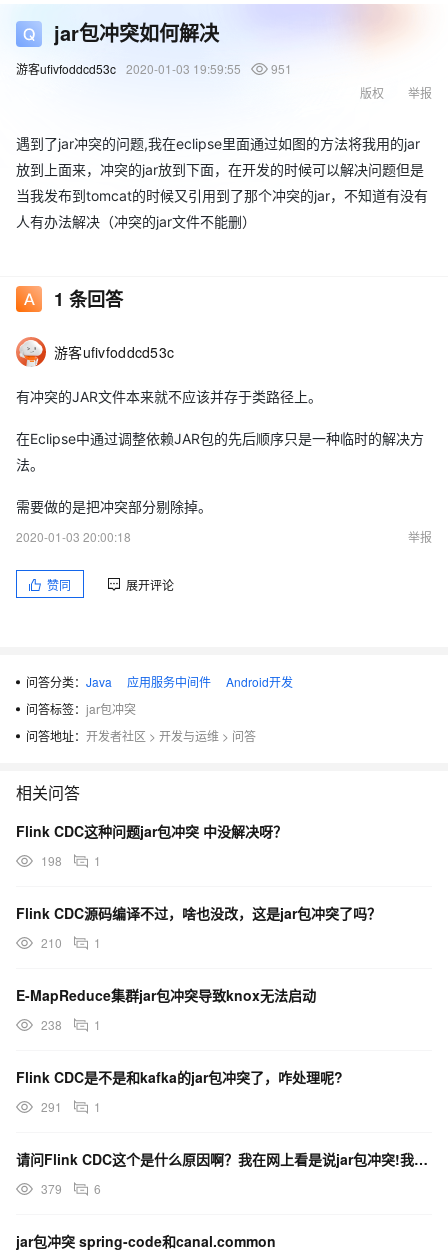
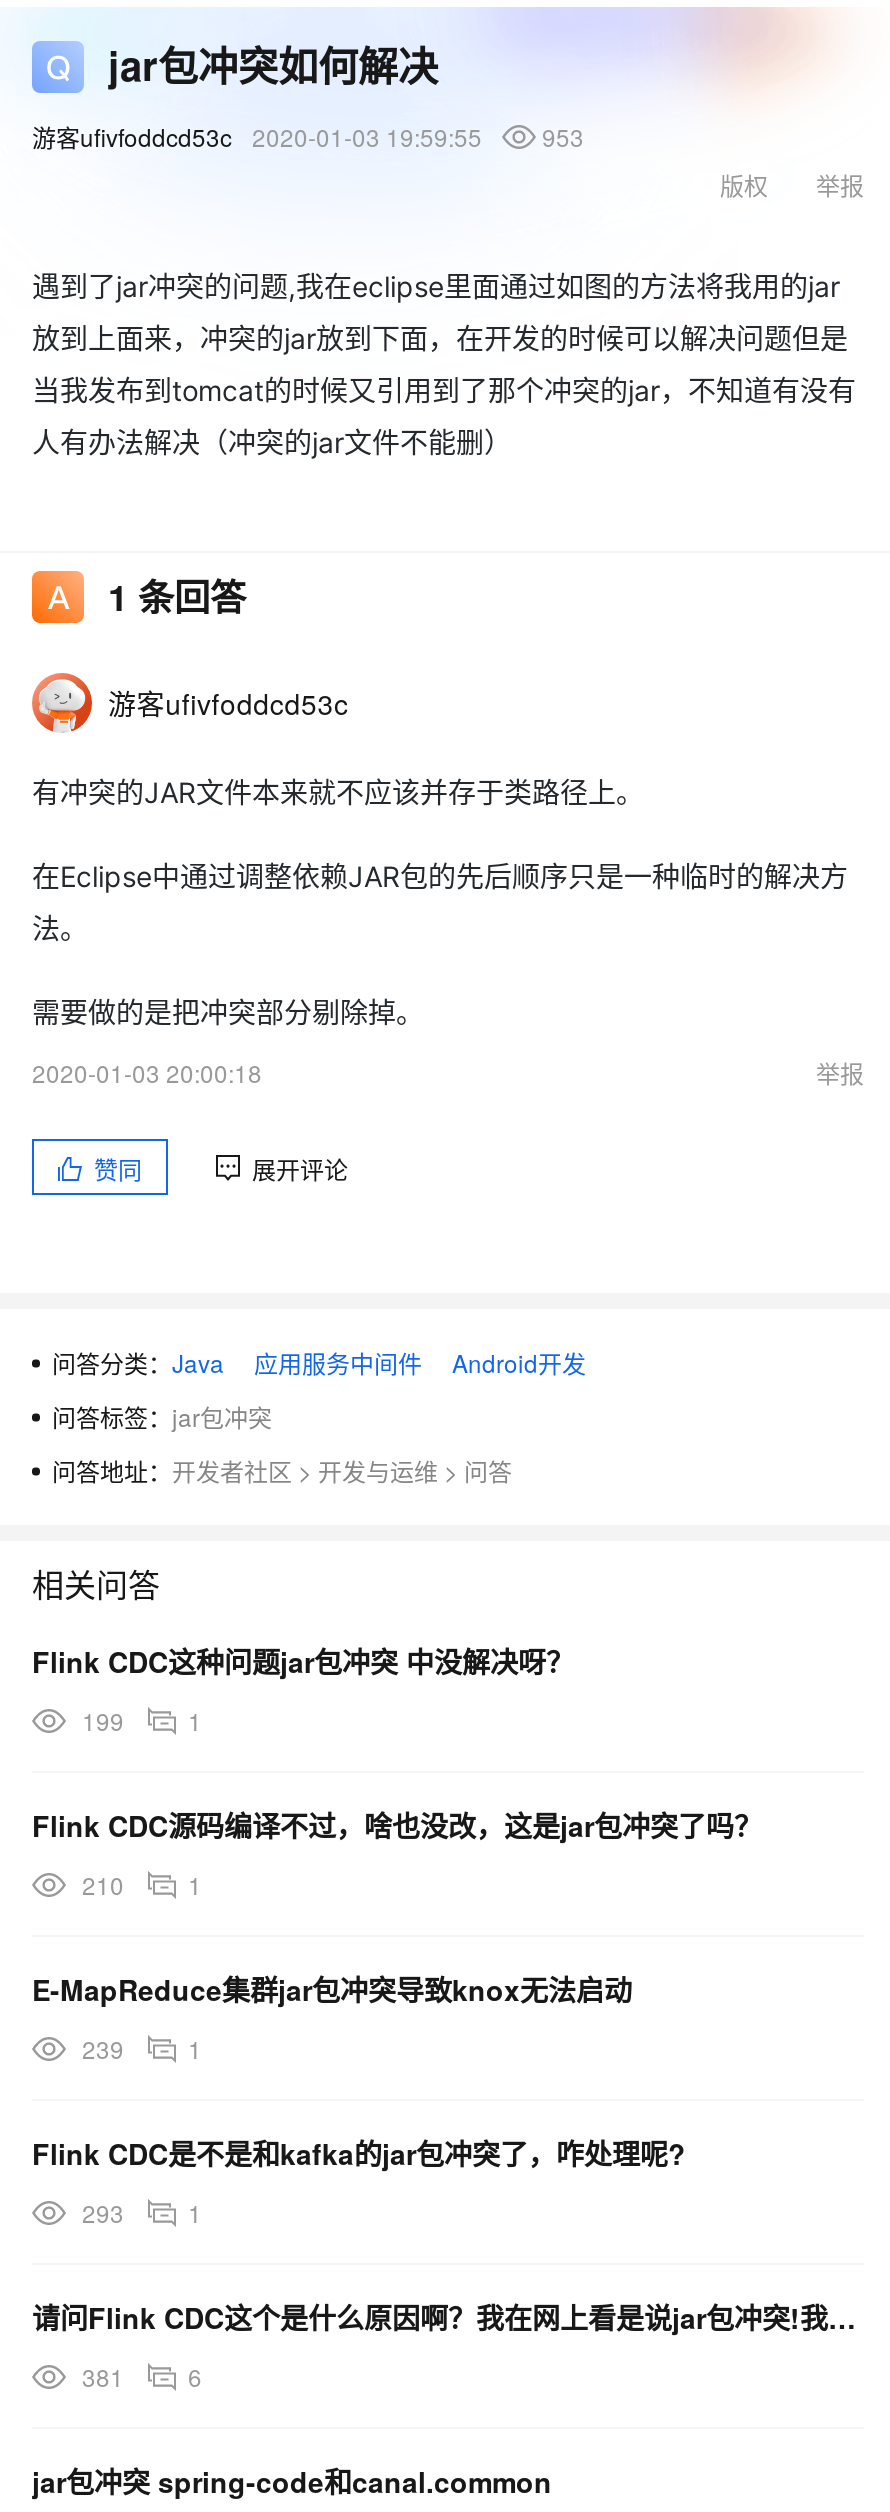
- 游客ufivfoddcd53c 2020-01-03 19:59:55 951
+ 游客ufivfoddcd53c 2020-01-03 19:59:55 953

- 198 1
+ 199 1

- 238 1
+ 239 1

- 291 1
+ 293 1

- 379 6
+ 381 6
